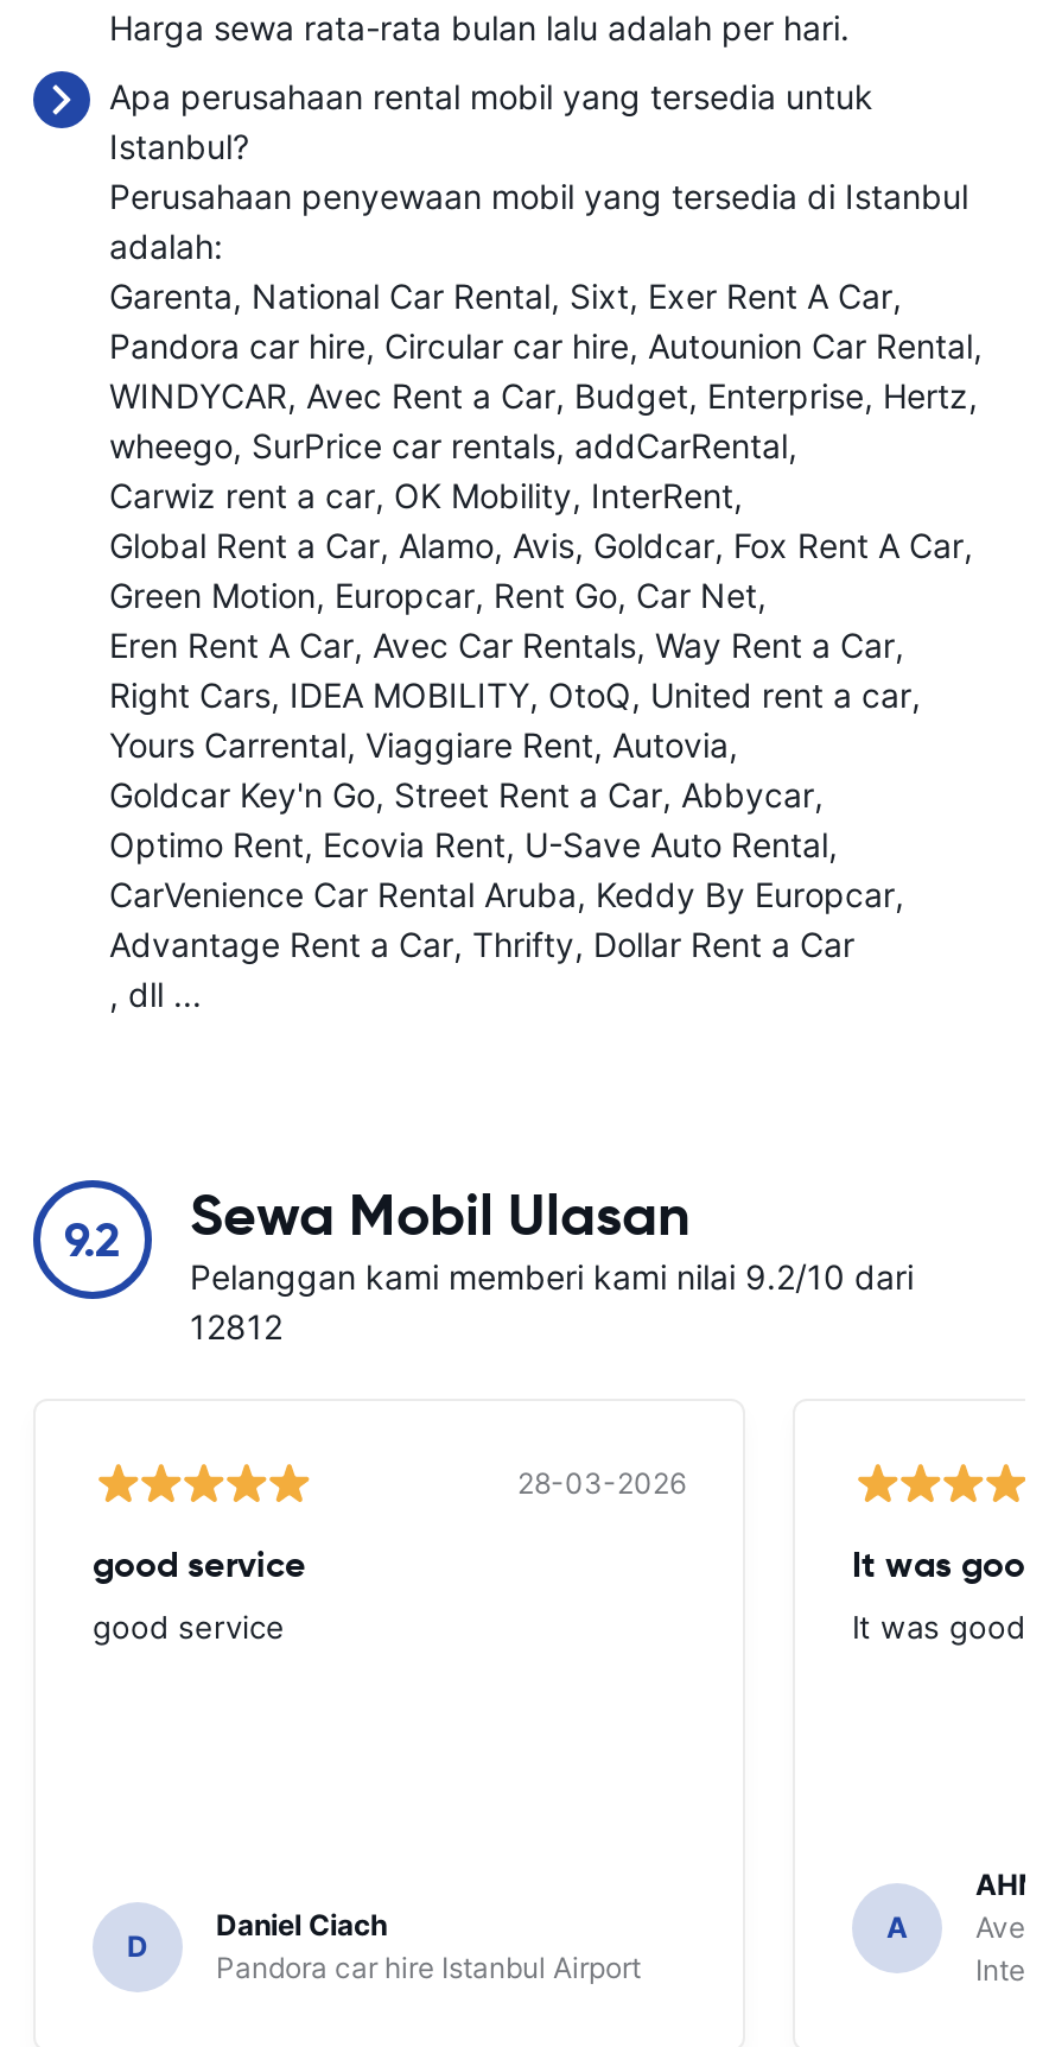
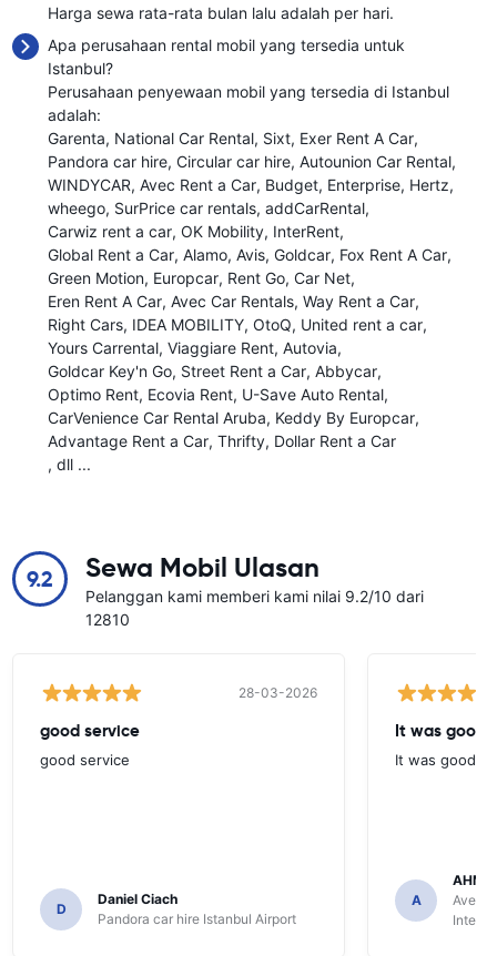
- 12812
+ 12810
